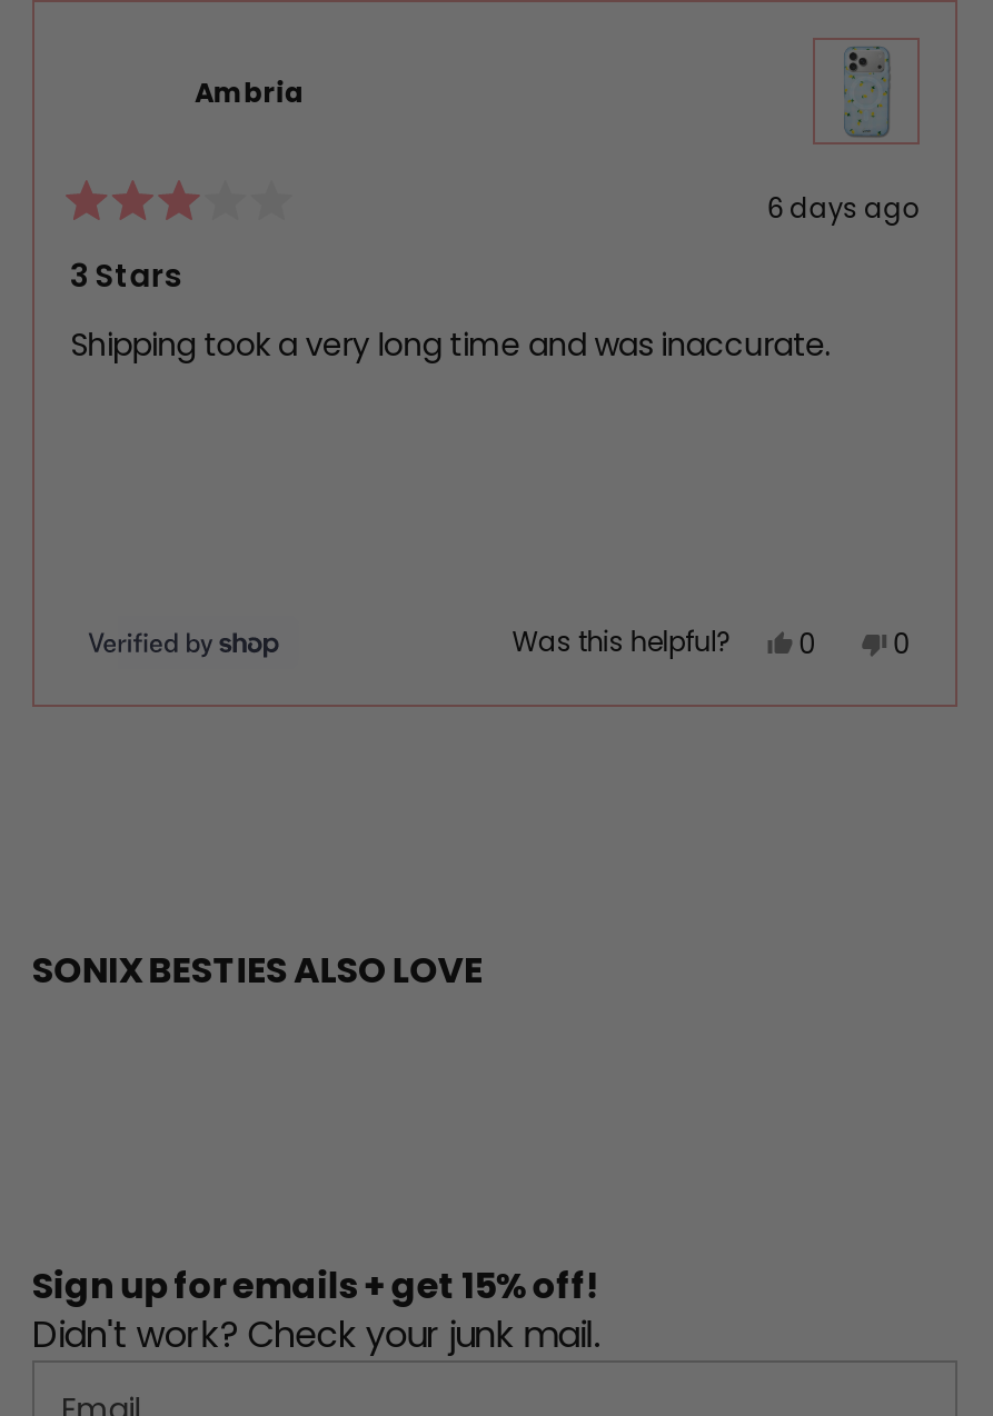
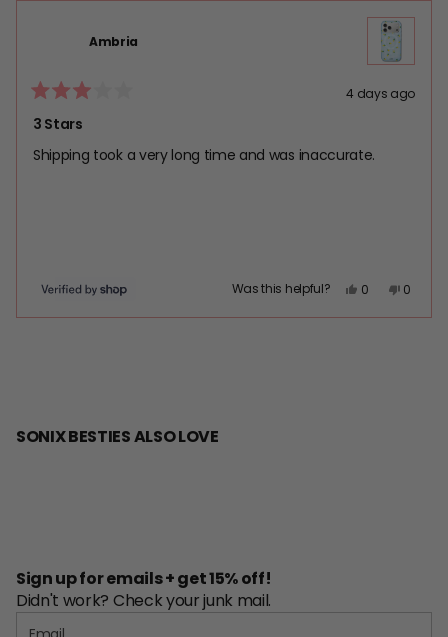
- 6 days ago
+ 4 days ago
